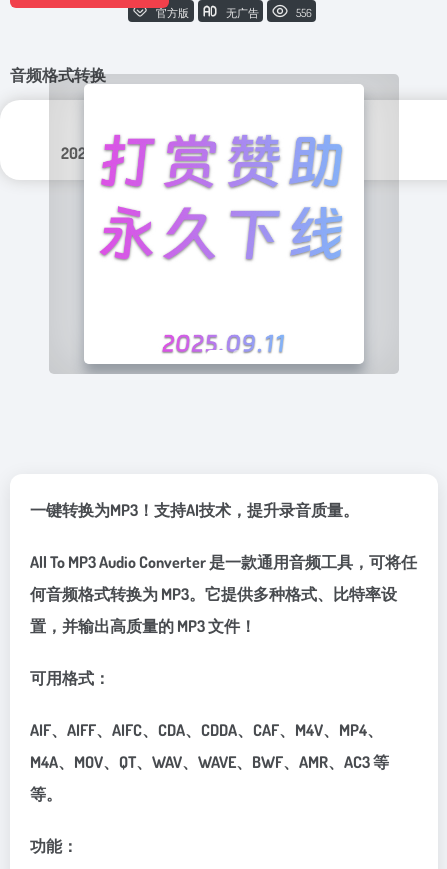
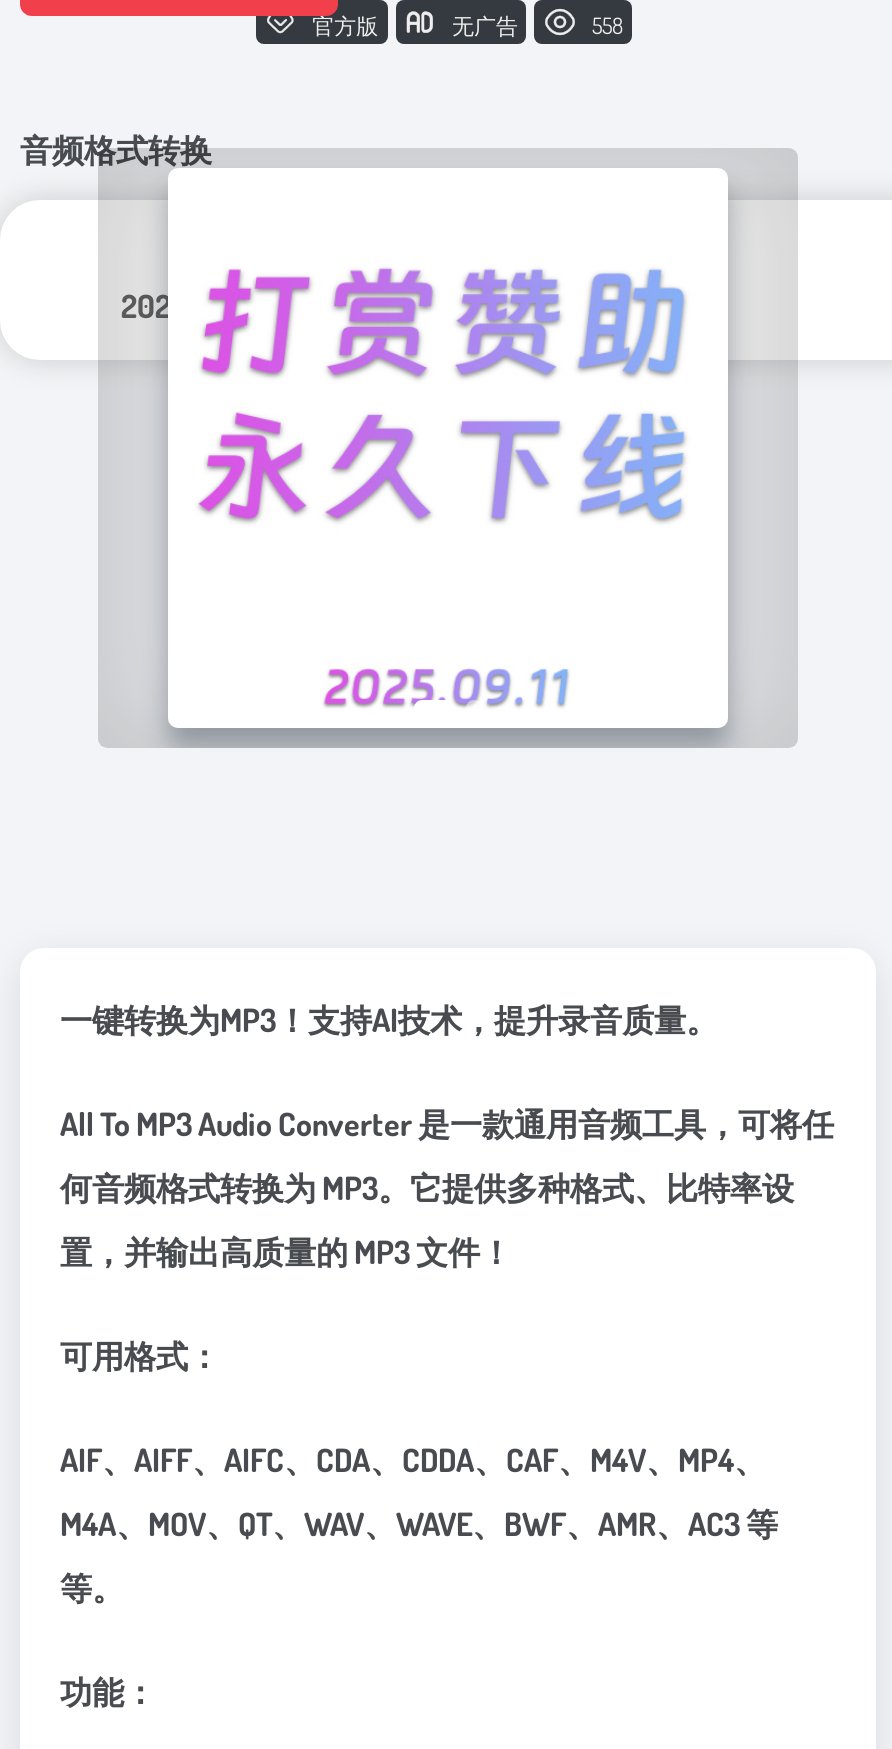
- 556
+ 558
